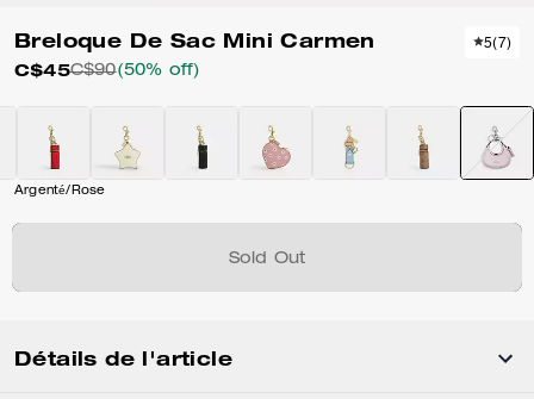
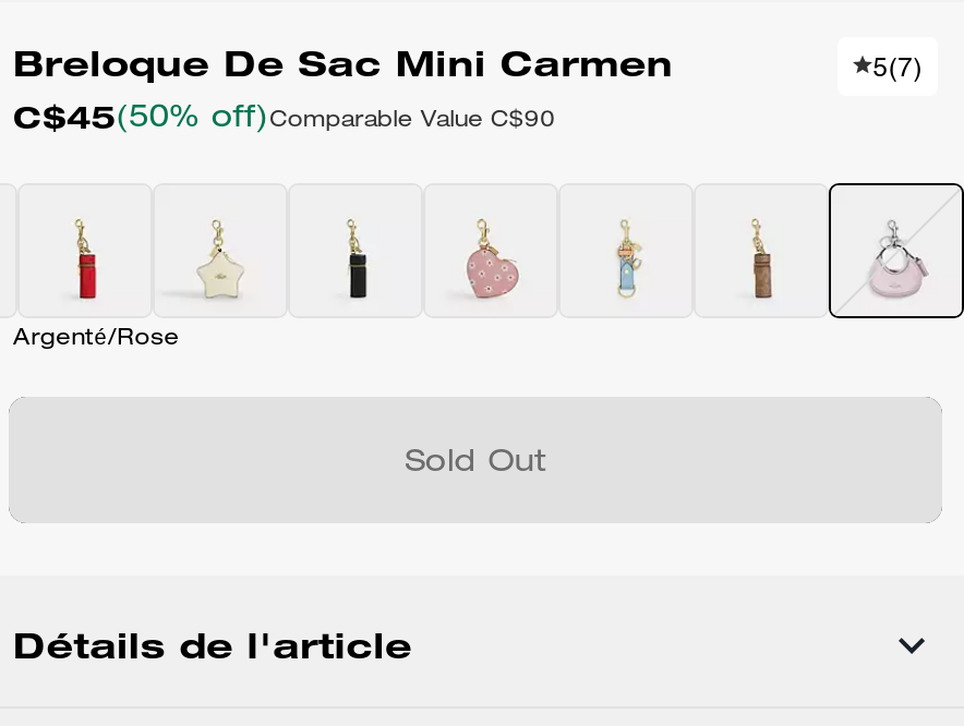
- C$45C$90(50% off)
+ C$45(50% off)Comparable Value C$90
